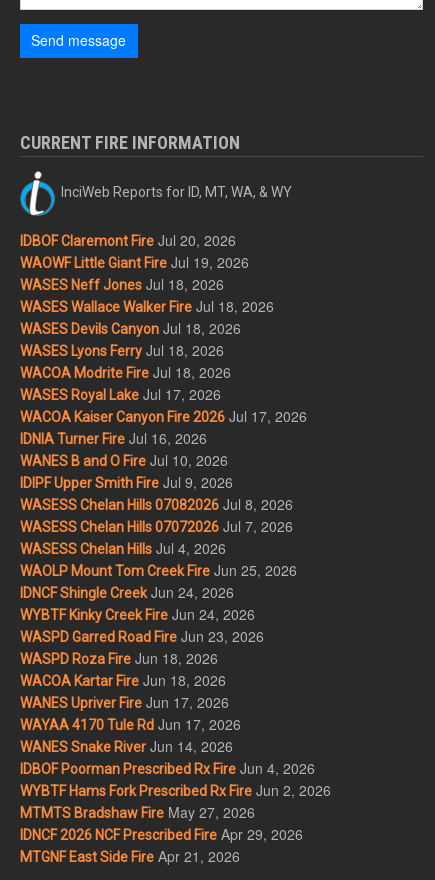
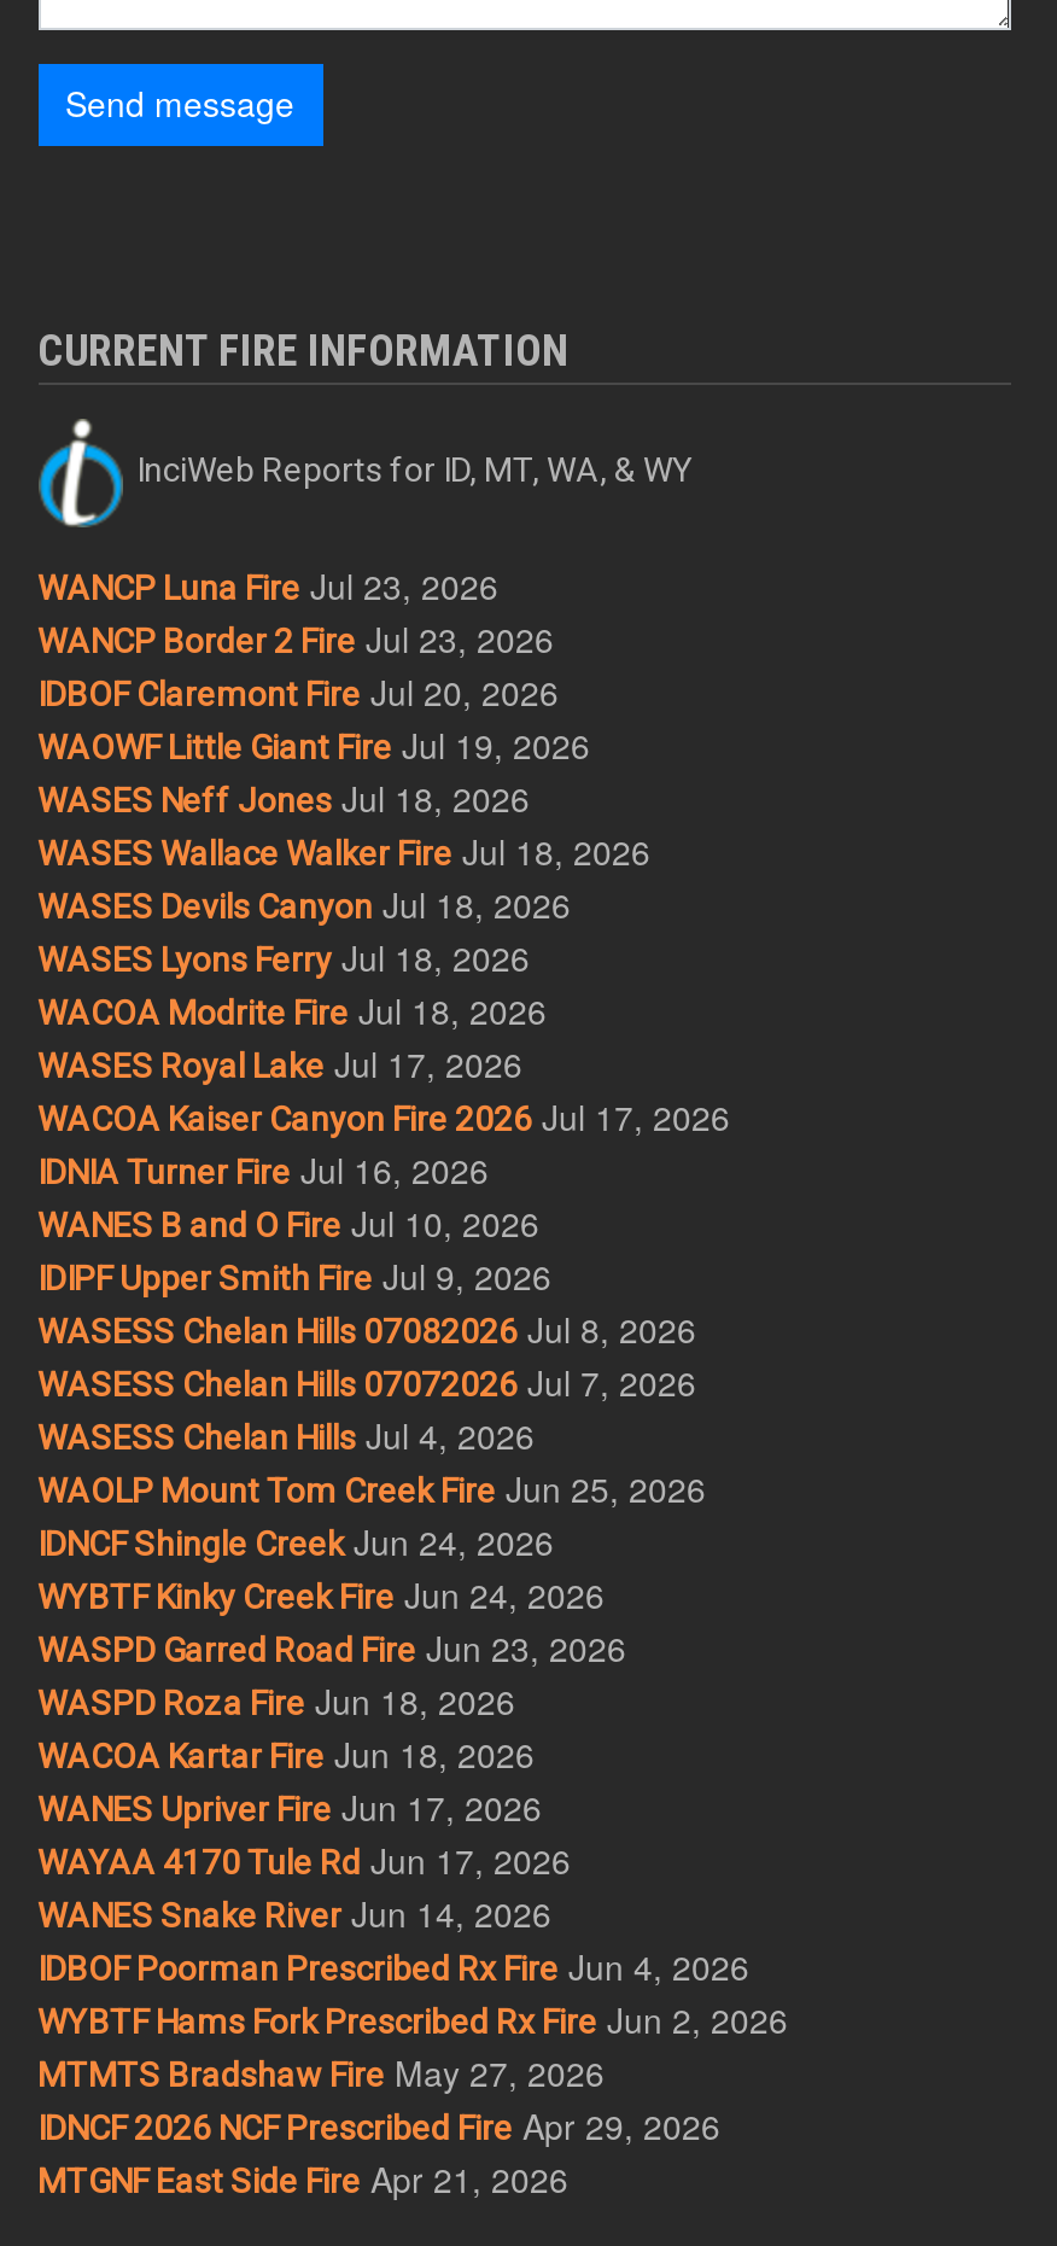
+ WANCP Luna Fire Jul 23, 2026
+ WANCP Border 2 Fire Jul 23, 2026
